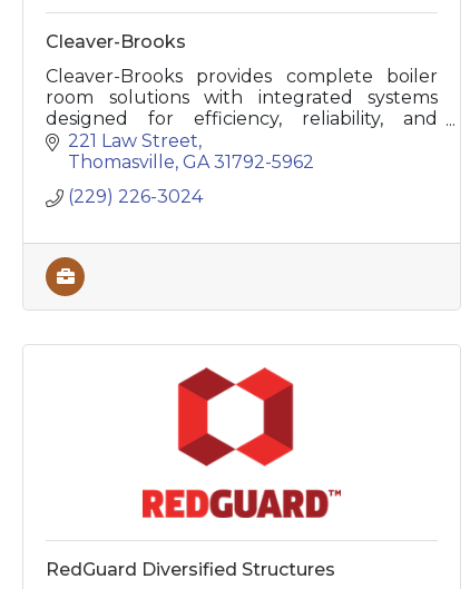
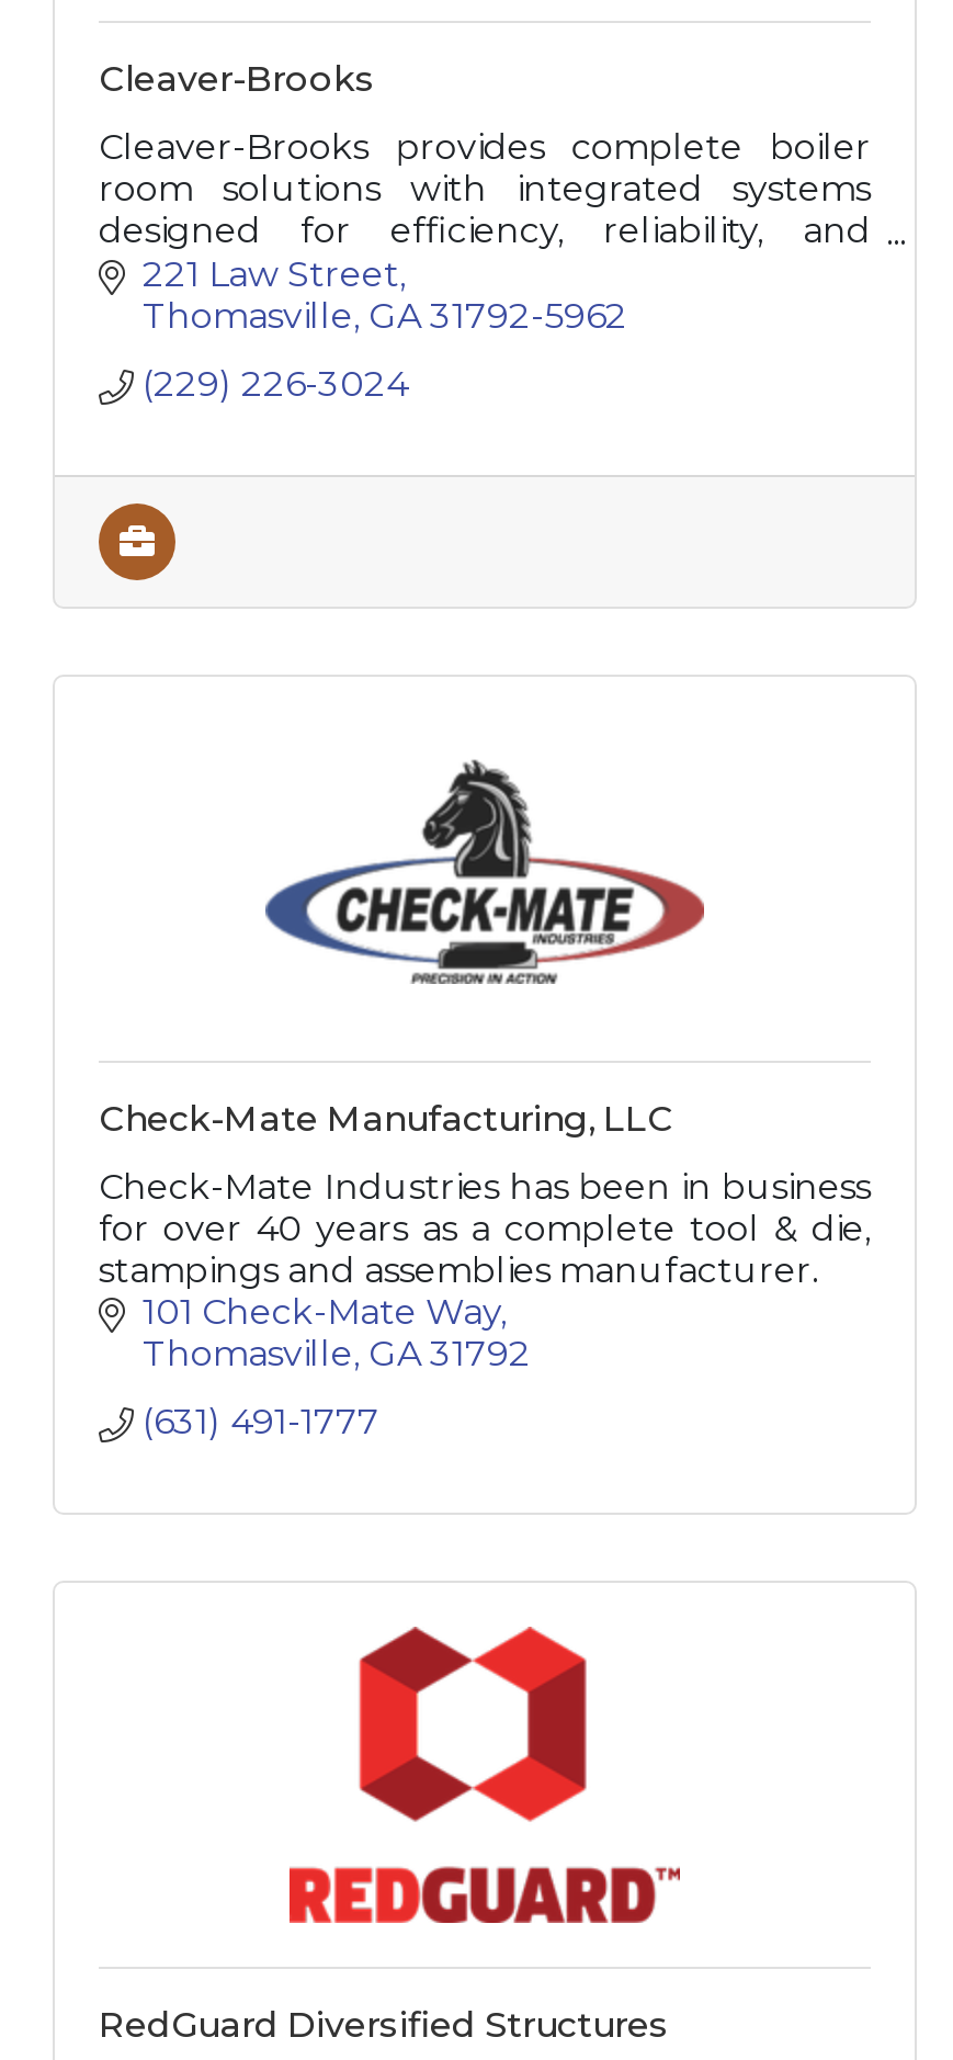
+ Check-Mate Manufacturing, LLC
+ Check-Mate Industries has been in business
+ for over 40 years as a complete tool & die,
+ stampings and assemblies manufacturer.
+ 101 Check-Mate Way
+ Thomasville GA 31792
+ (631) 491-1777

+ [image]
